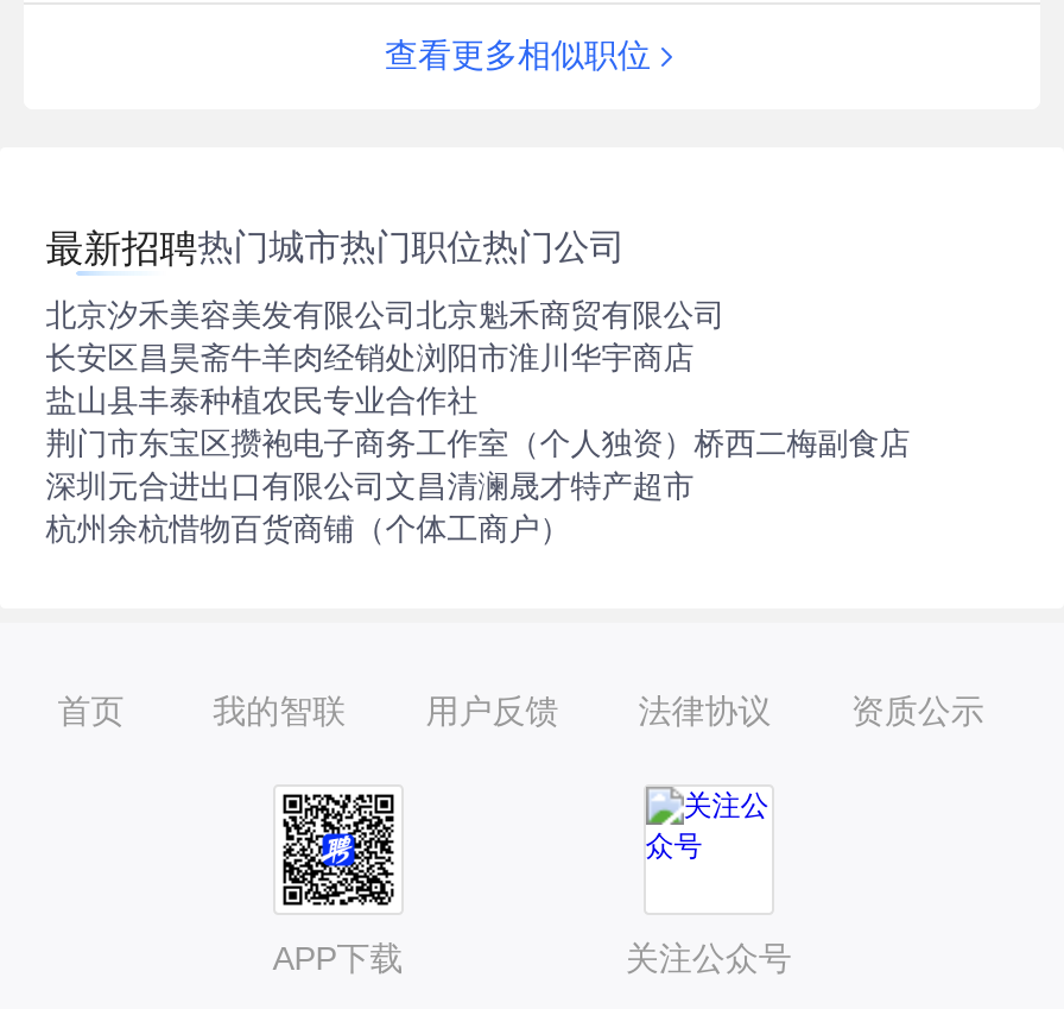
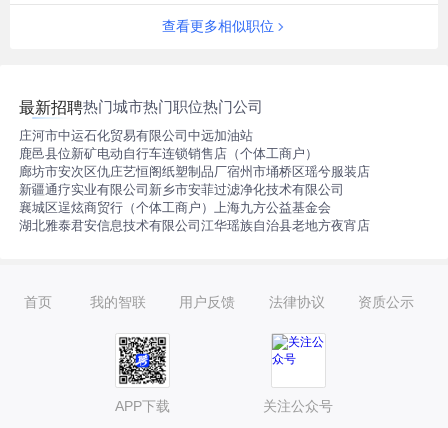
- 北京汐禾美容美发有限公司北京魁禾商贸有限公司
- 长安区昌昊斋牛羊肉经销处浏阳市淮川华宇商店
- 盐山县丰泰种植农民专业合作社
- 荆门市东宝区攒袍电子商务工作室（个人独资）桥西二梅副食店
- 深圳元合进出口有限公司文昌清澜晟才特产超市
- 杭州余杭惜物百货商铺（个体工商户）
+ 庄河市中运石化贸易有限公司中远加油站
+ 鹿邑县位新矿电动自行车连锁销售店（个体工商户）
+ 廊坊市安次区仇庄艺恒阁纸塑制品厂宿州市埇桥区瑶兮服装店
+ 新疆通疗实业有限公司新乡市安菲过滤净化技术有限公司
+ 襄城区逞炫商贸行（个体工商户）上海九方公益基金会
+ 湖北雅泰君安信息技术有限公司江华瑶族自治县老地方夜宵店
